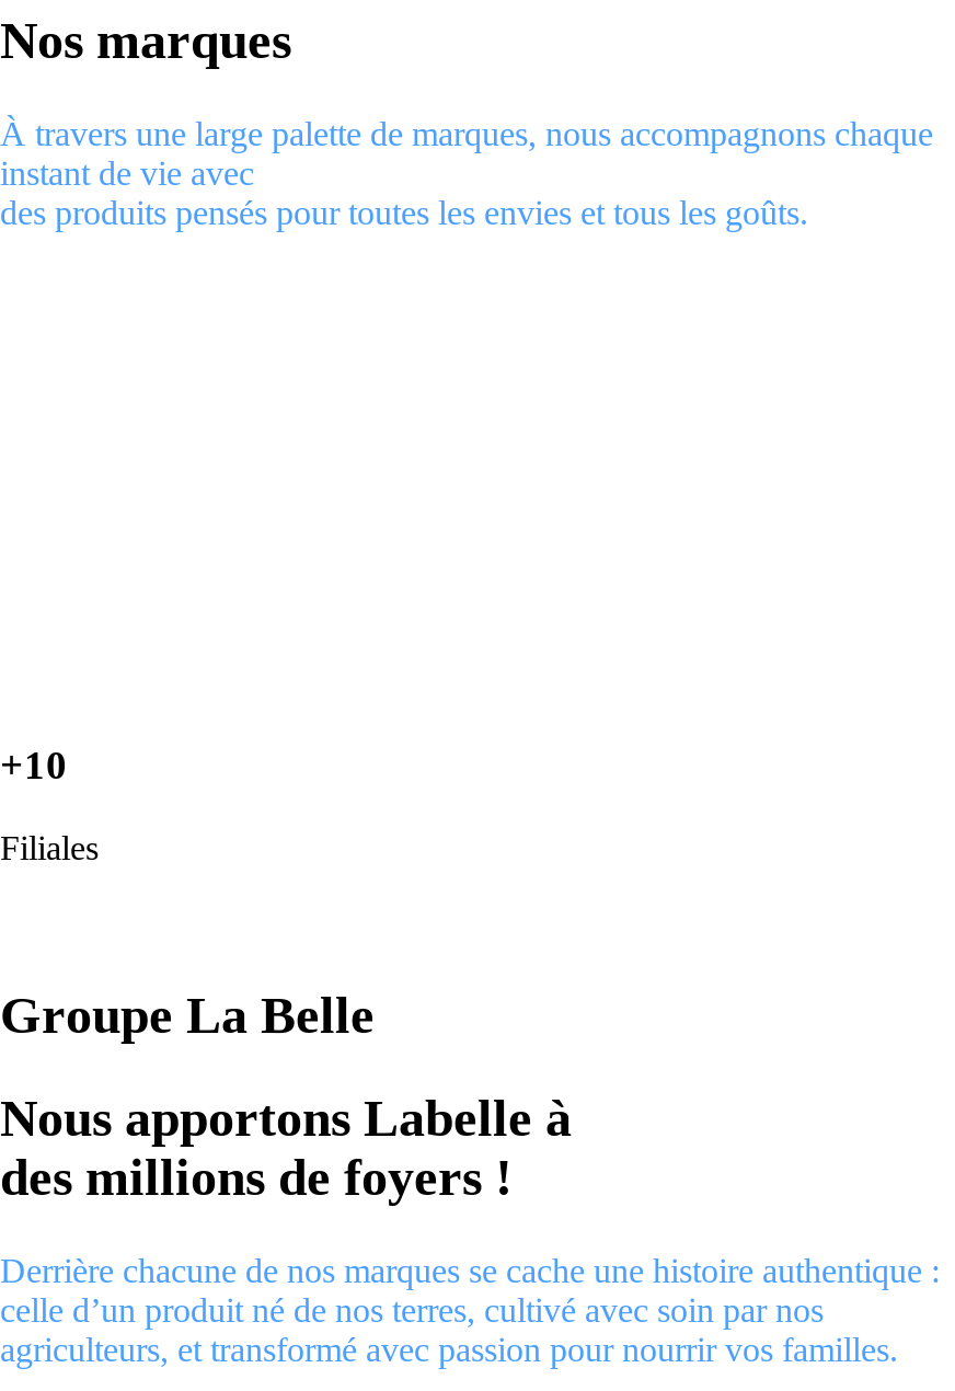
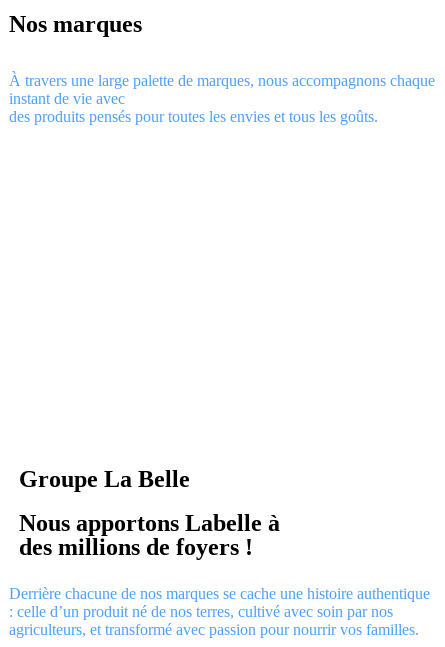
- +10
- Filiales
